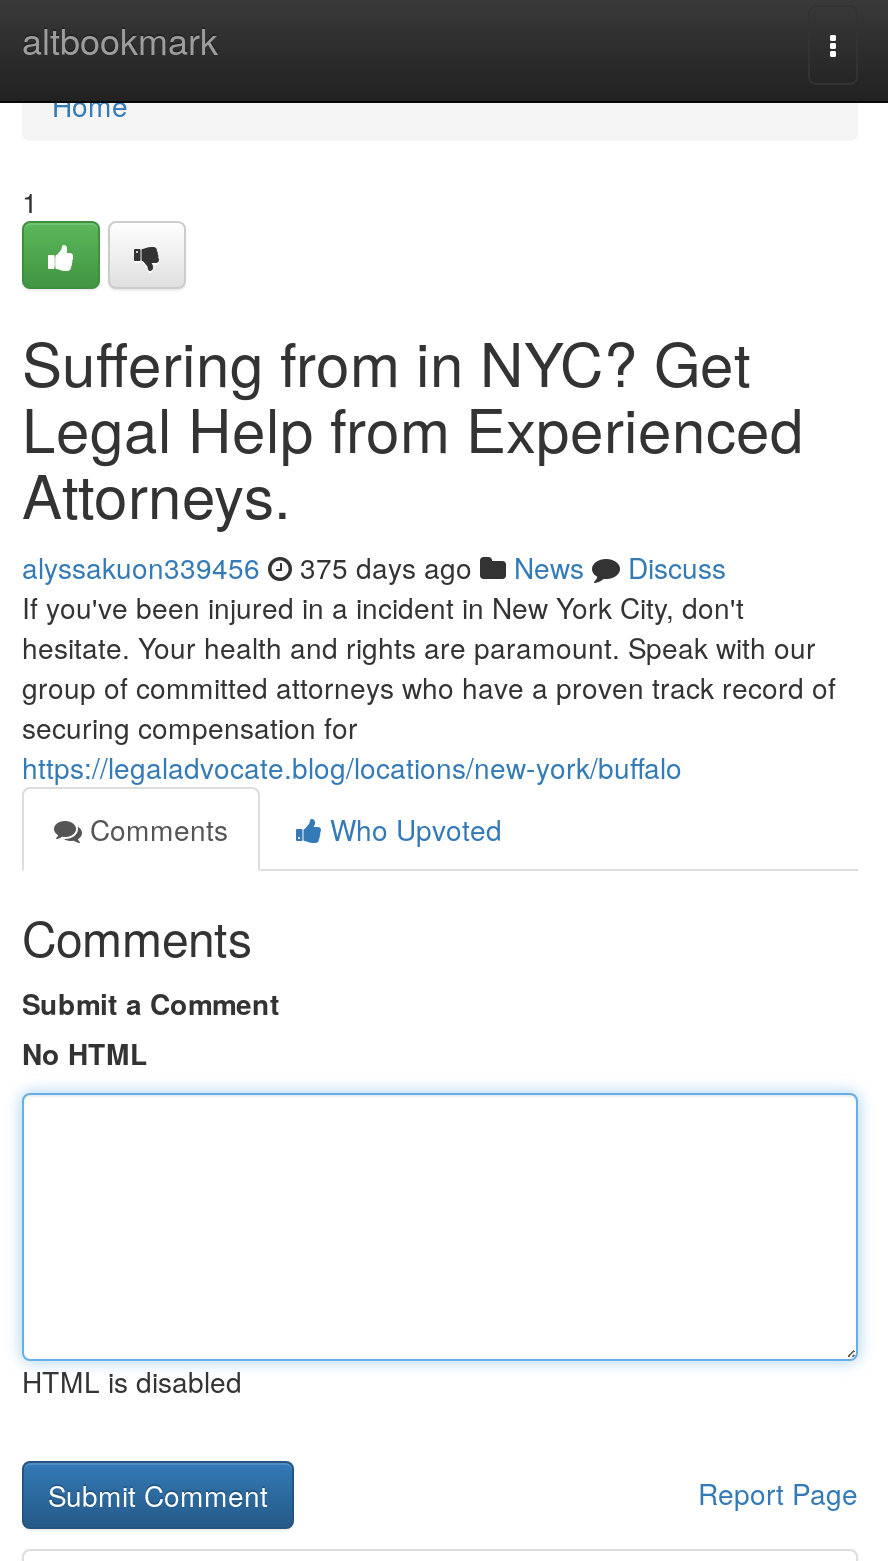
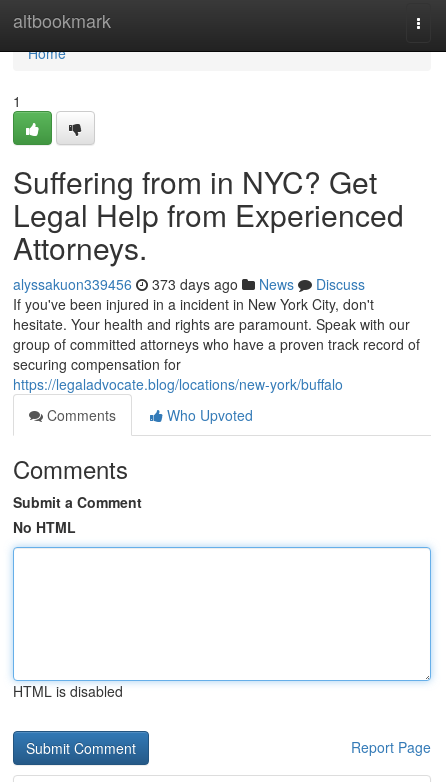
- alyssakuon339456 375 days ago News Discuss
+ alyssakuon339456 373 days ago News Discuss
